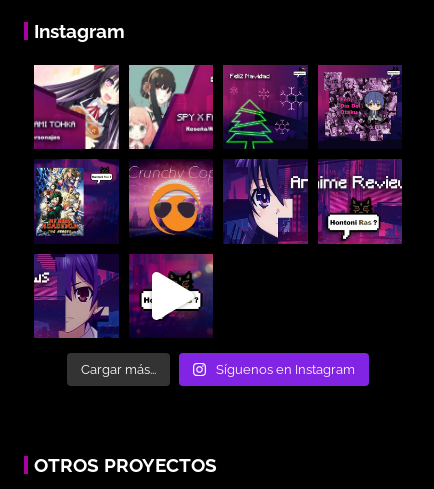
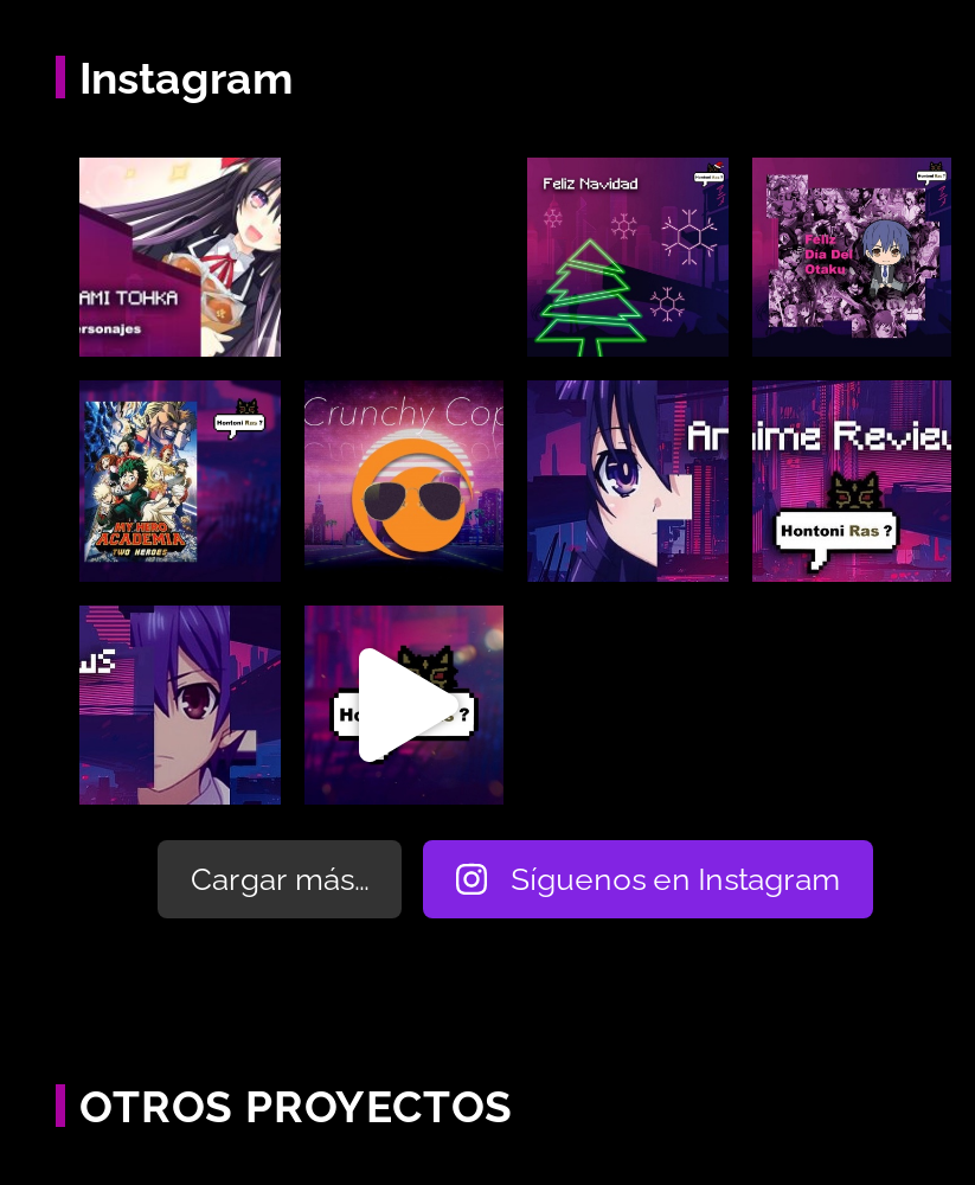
- [image]
